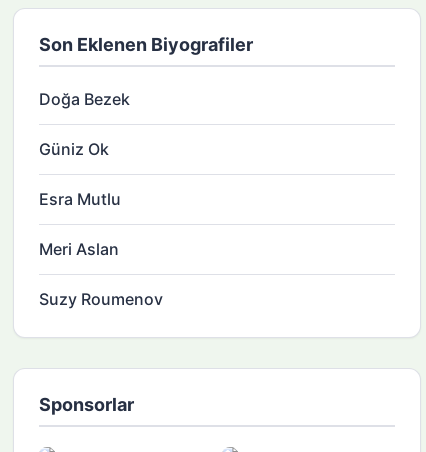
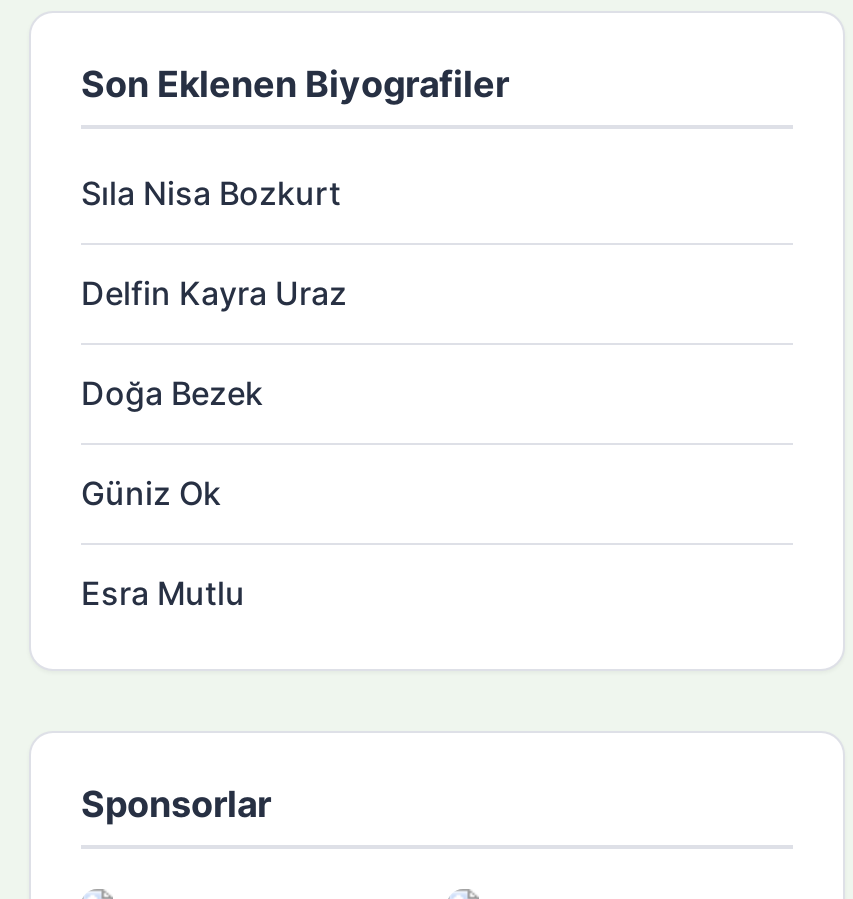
+ Sıla Nisa Bozkurt
+ Delfin Kayra Uraz

moved down: Doğa Bezek | Güniz Ok | Esra Mutlu

- Meri Aslan
- Suzy Roumenov
